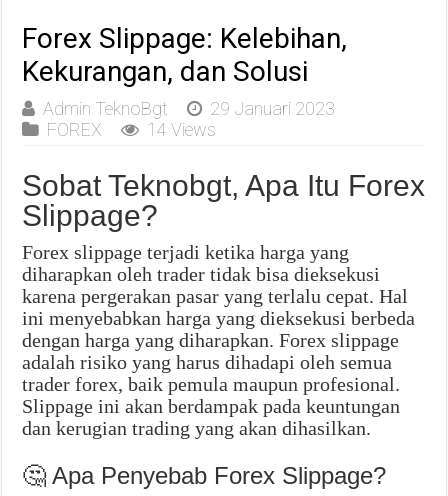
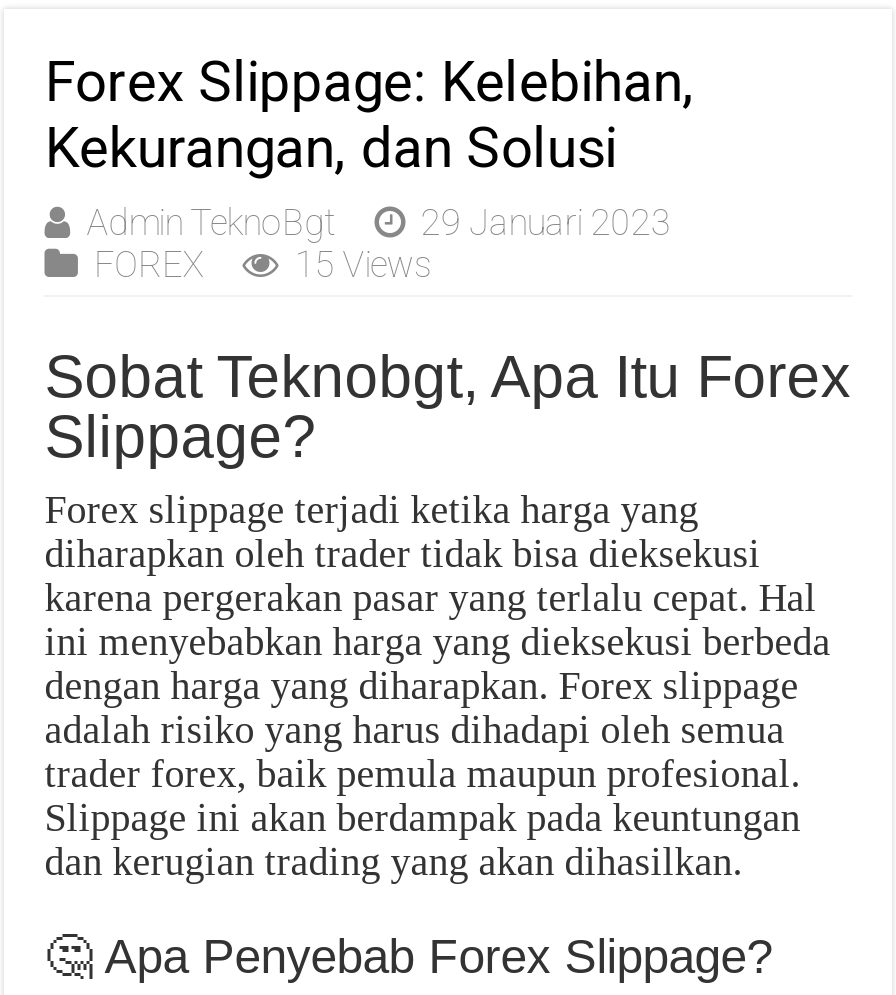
- 14 Views
+ 15 Views
